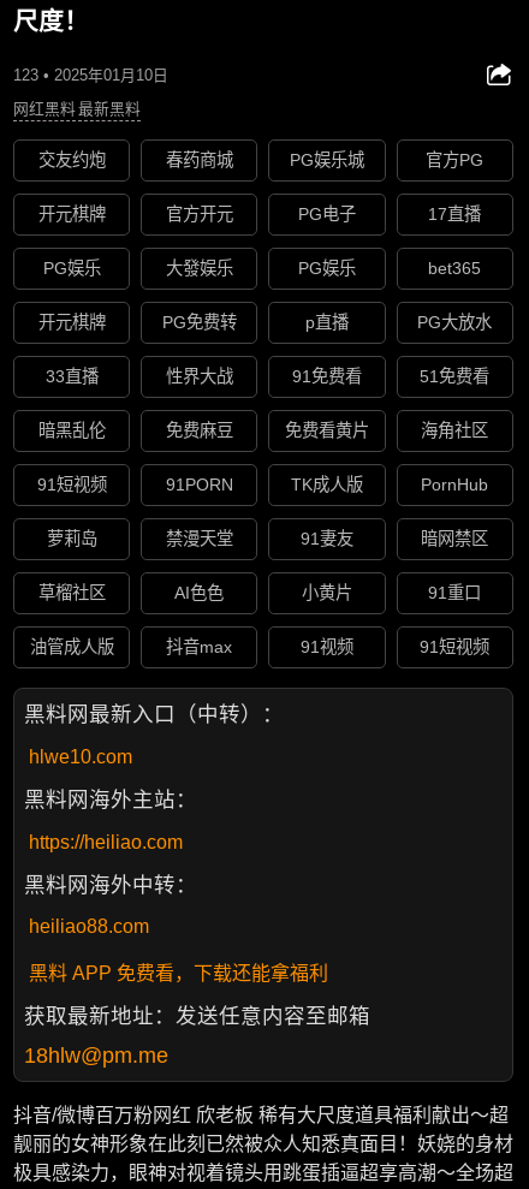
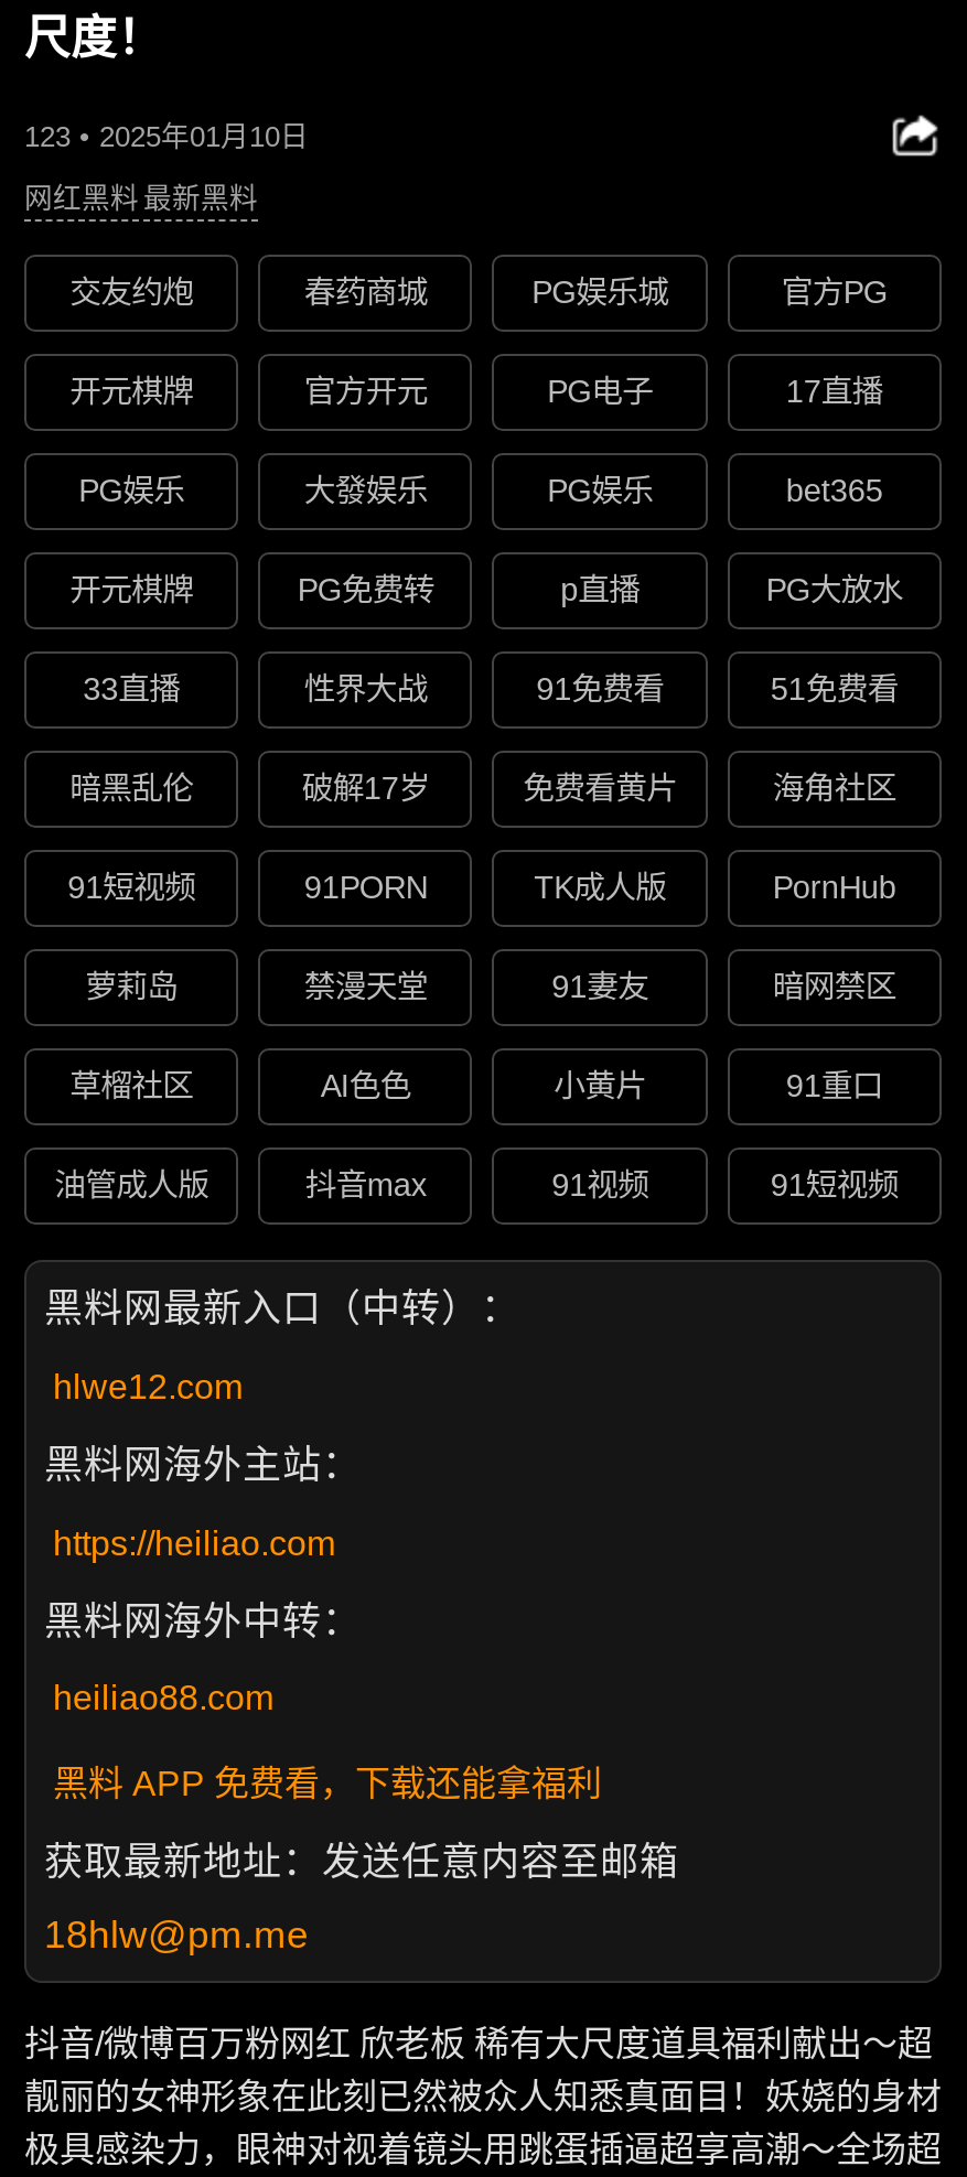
- 免费麻豆
+ 破解17岁

- hlwe10.com
+ hlwe12.com
